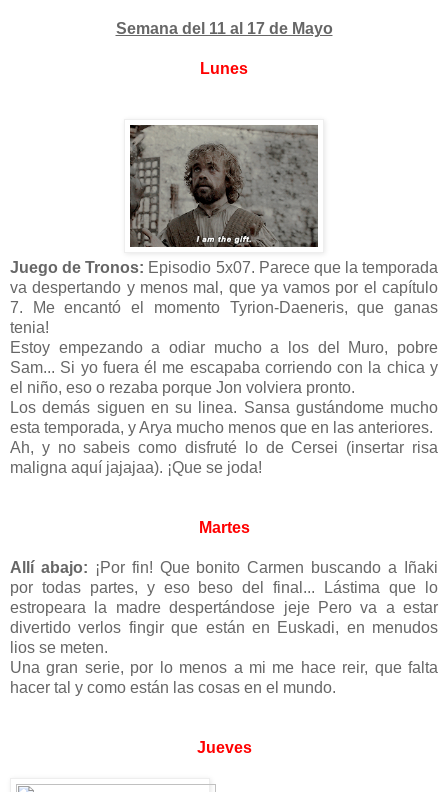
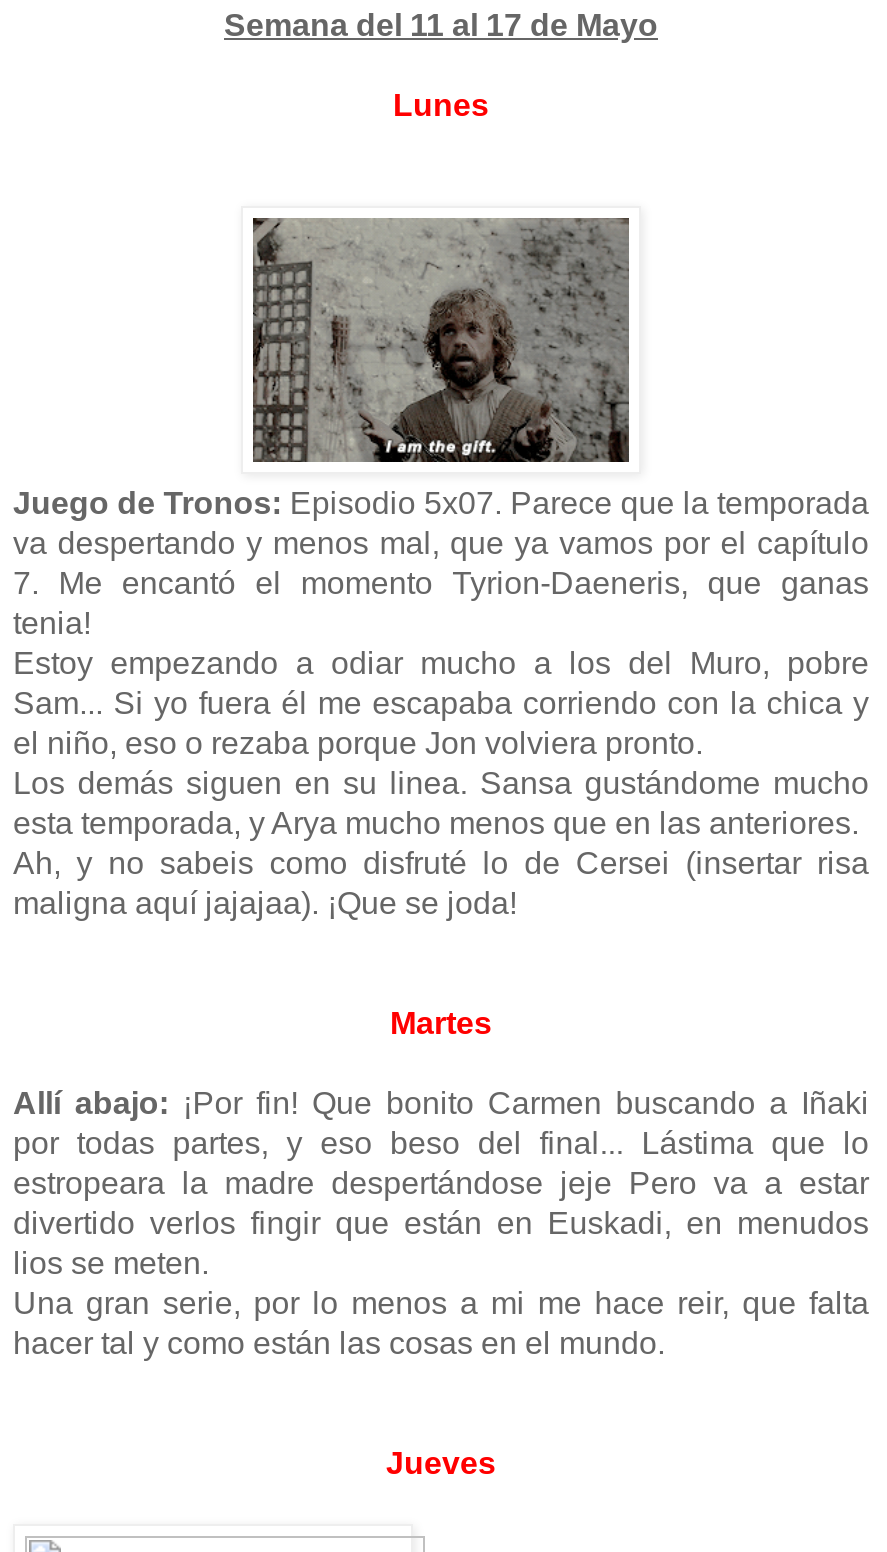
- [image]
+ [image]
